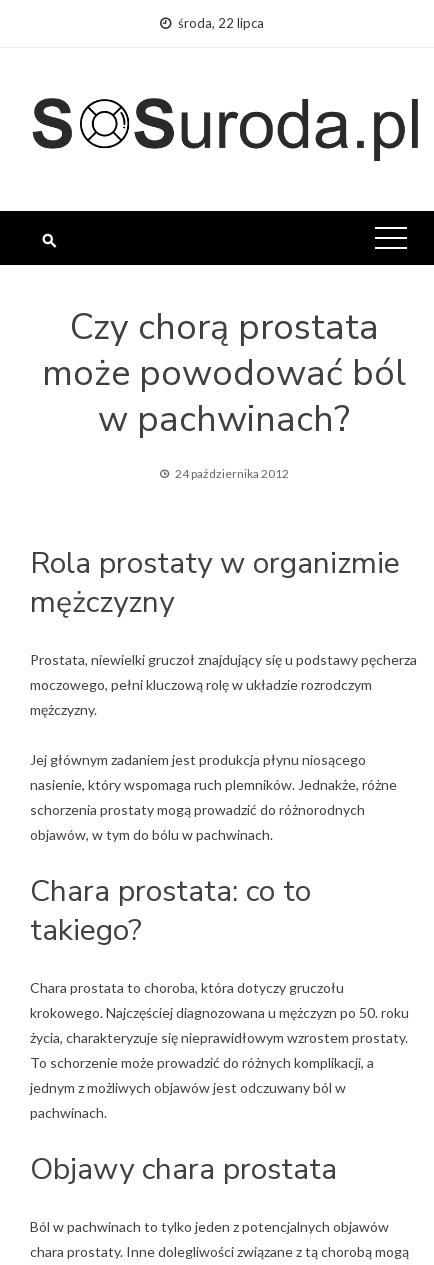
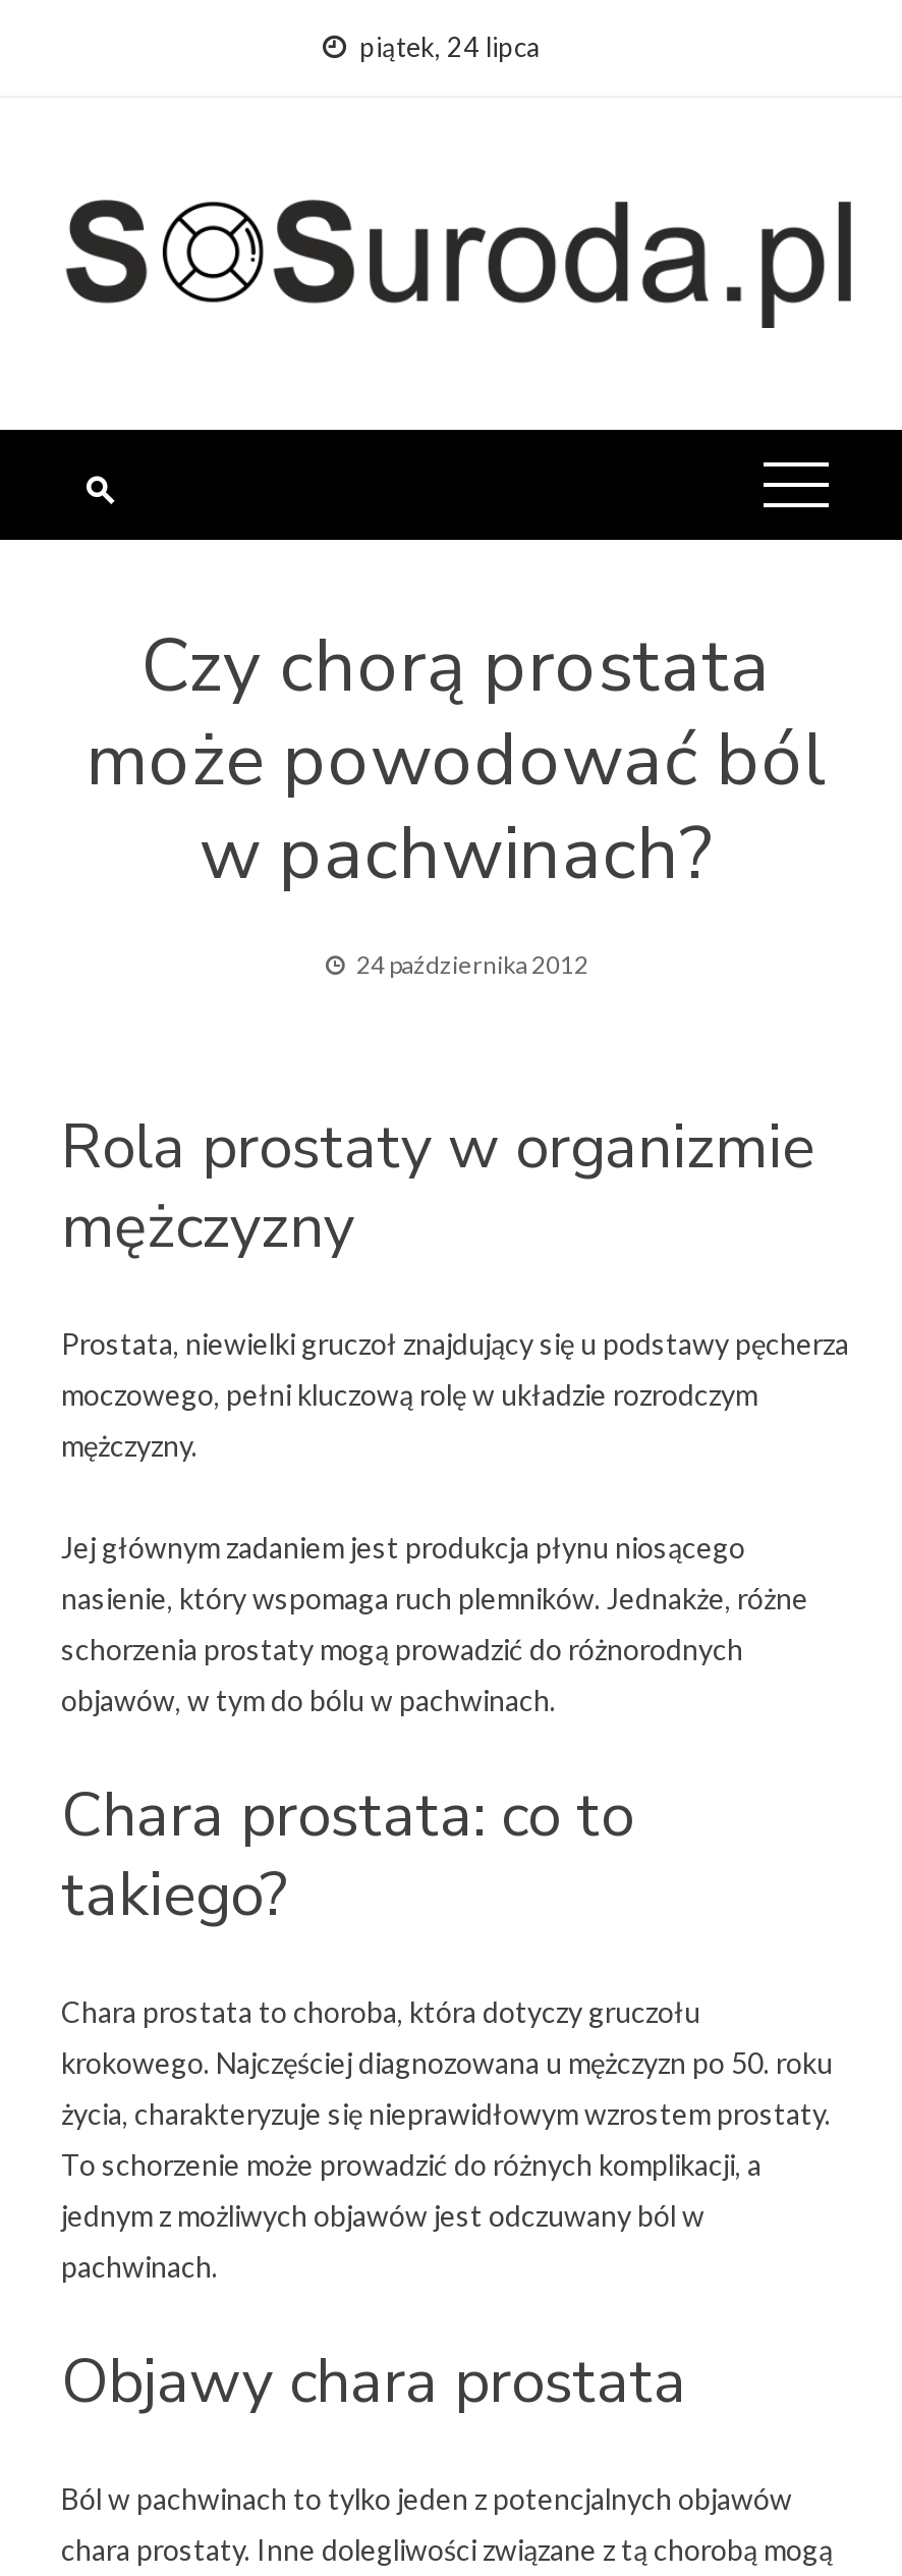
- środa, 22 lipca
+ piątek, 24 lipca
